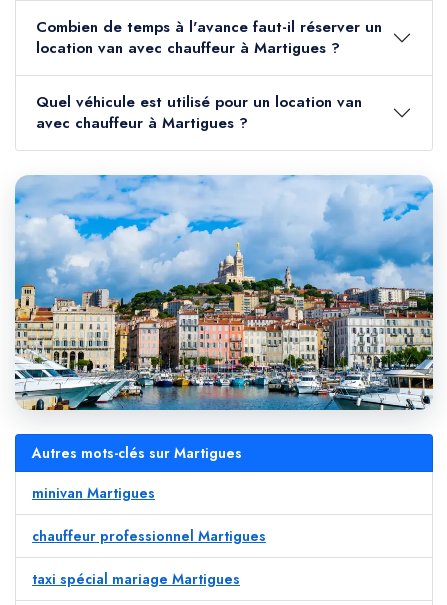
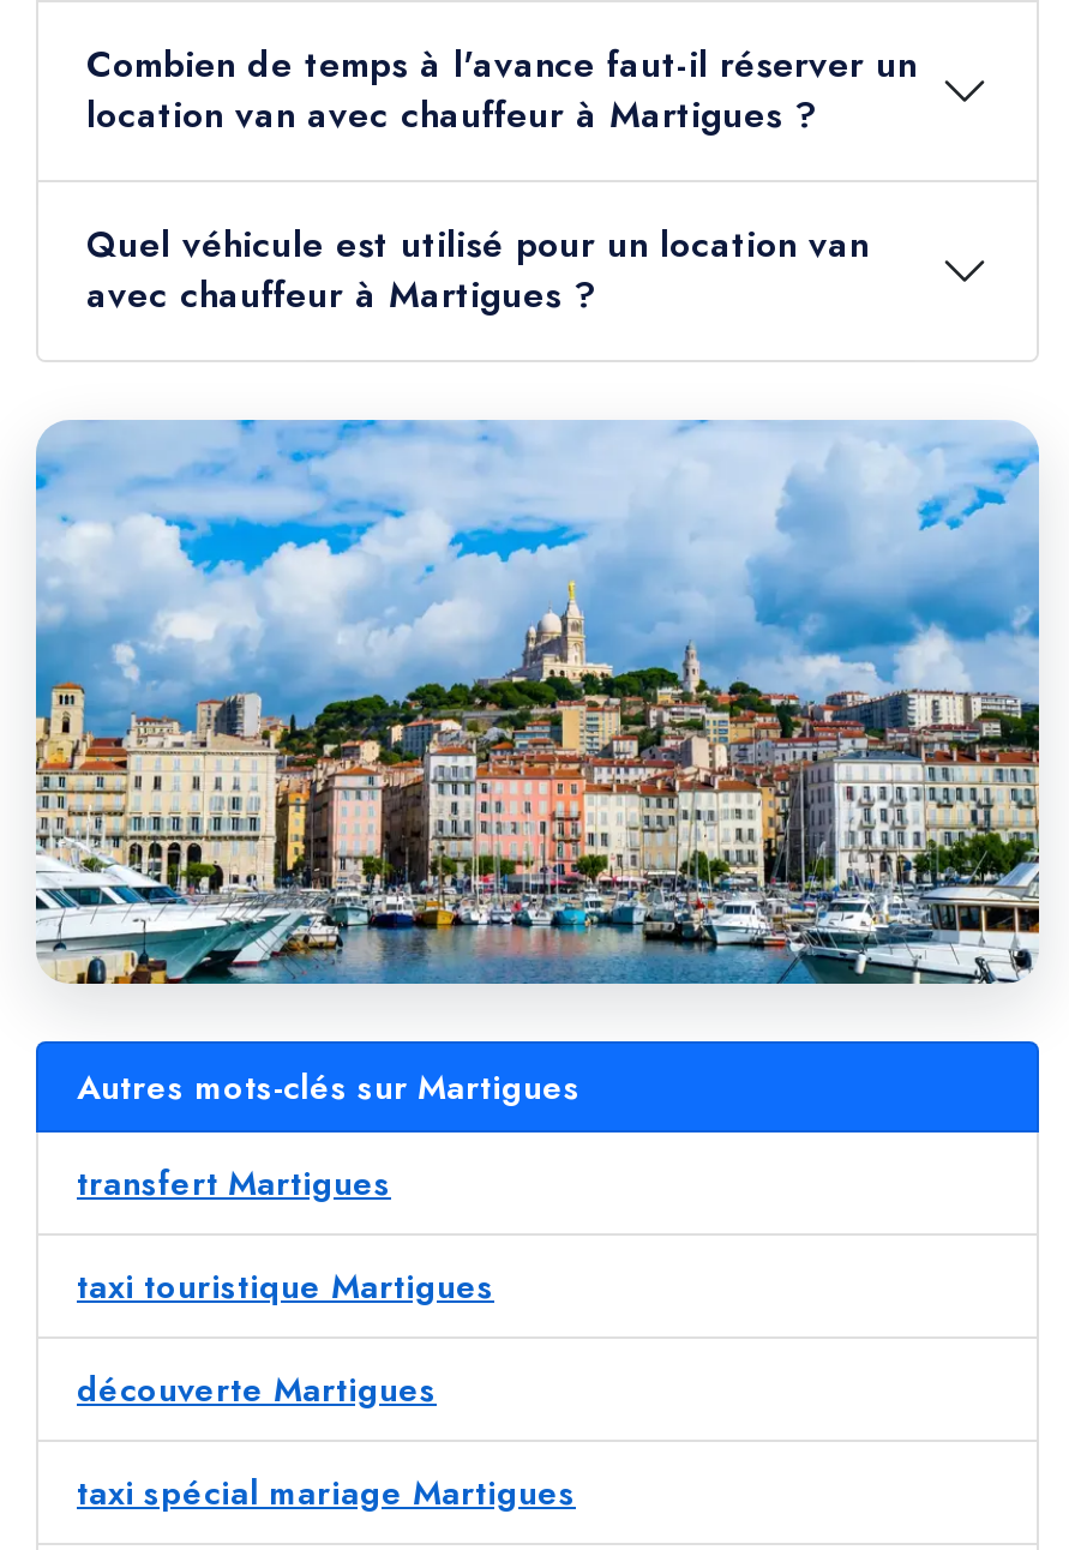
- minivan Martigues
- chauffeur professionnel Martigues
+ transfert Martigues
+ taxi touristique Martigues
+ découverte Martigues
